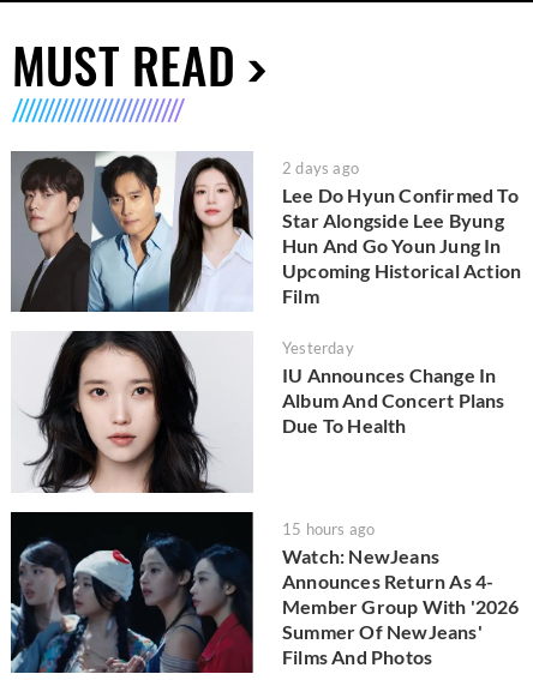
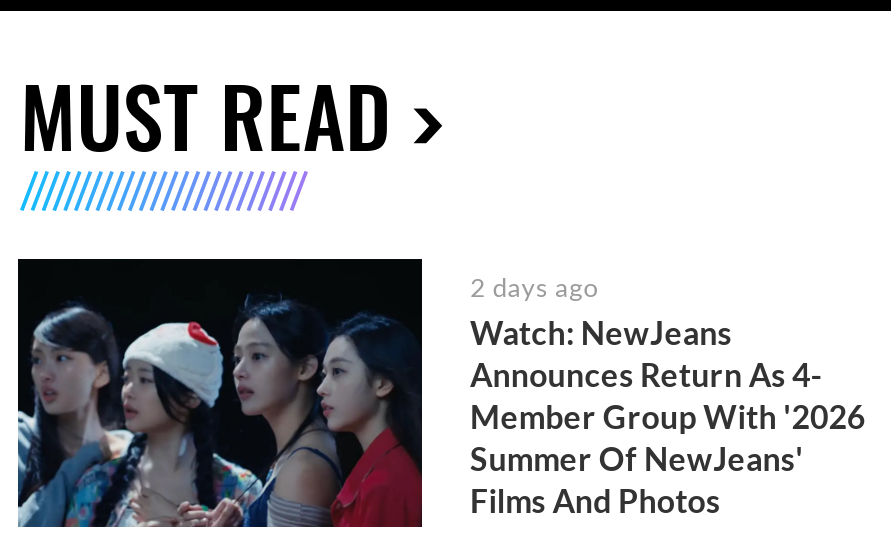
- [image]
- Lee Do Hyun Confirmed To
- Star Alongside Lee Byung
- Hun And Go Youn Jung In
- Upcoming Historical Action
- Film
- Yesterday
- IU Announces Change In
- Album And Concert Plans
- Due To Health

- [image]

- 15 hours ago
